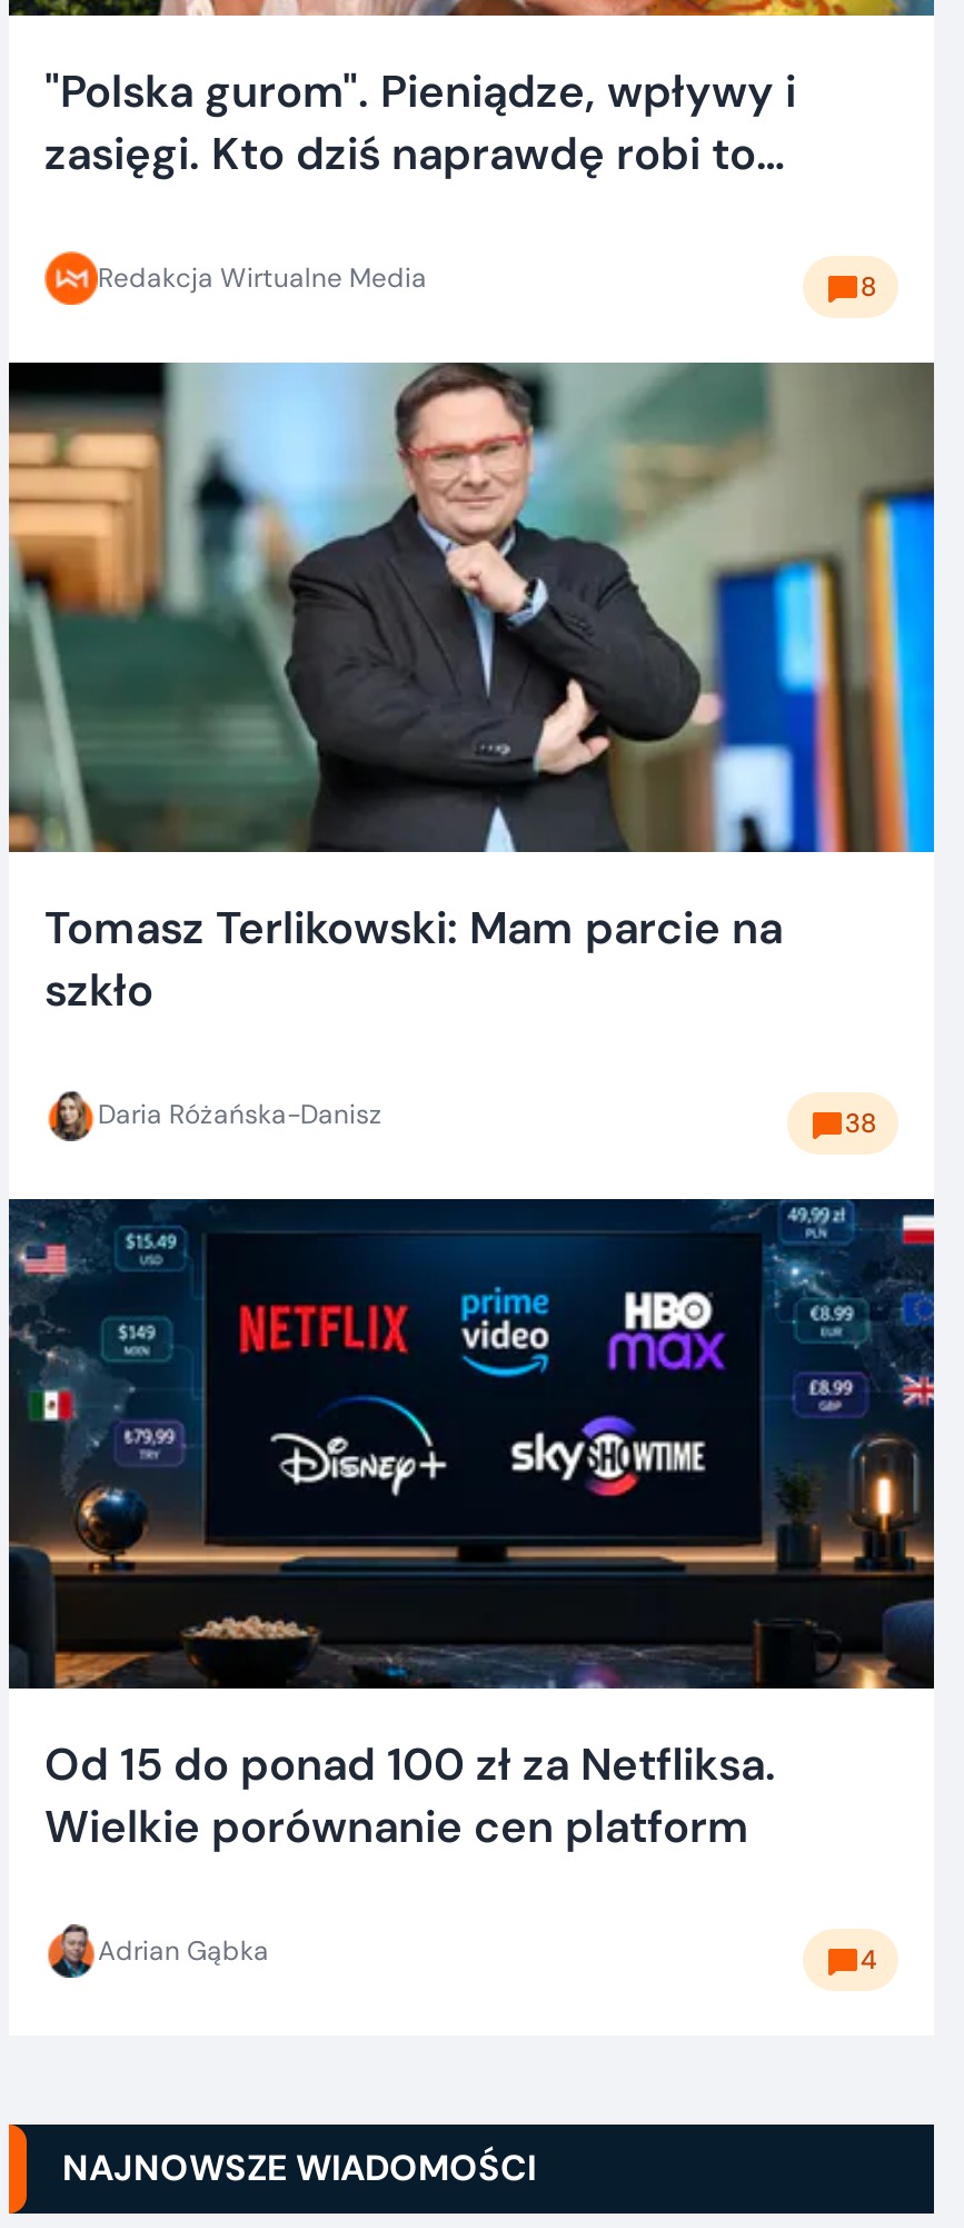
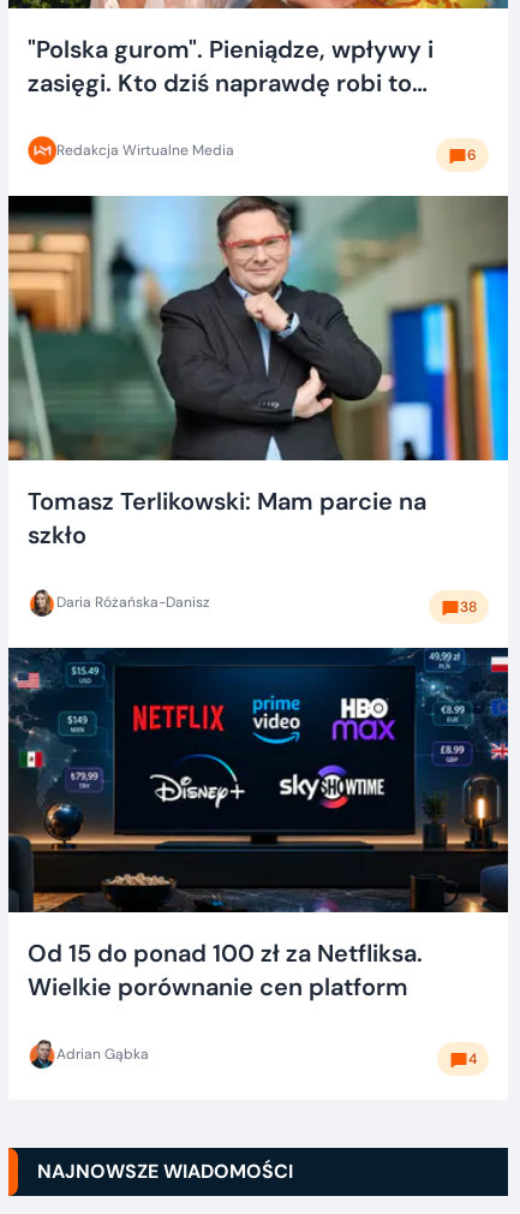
- 8
+ 6
